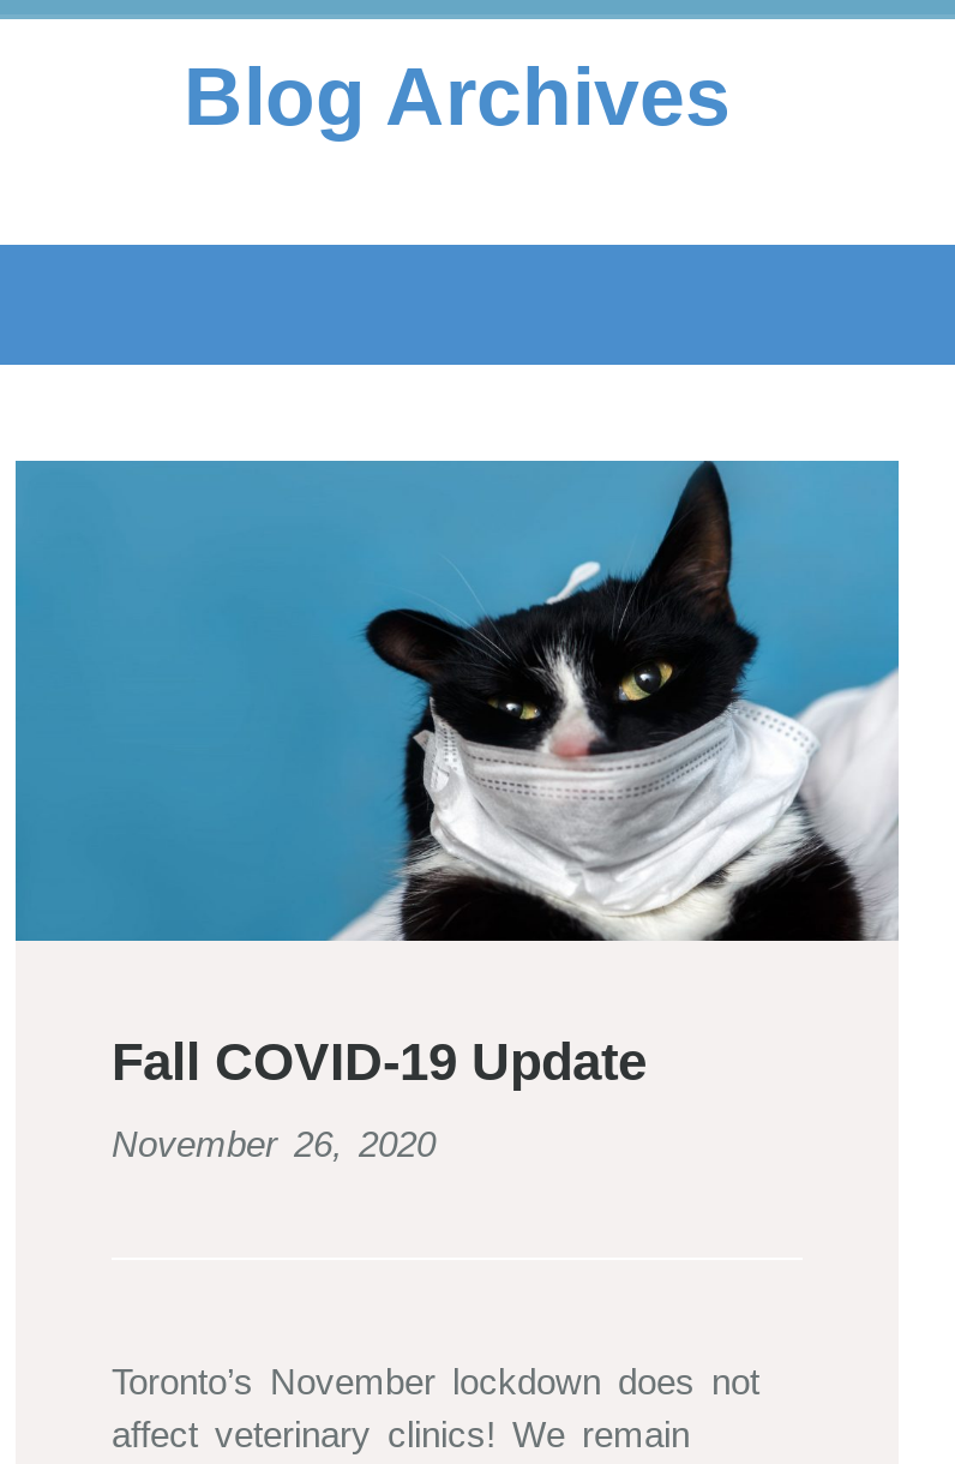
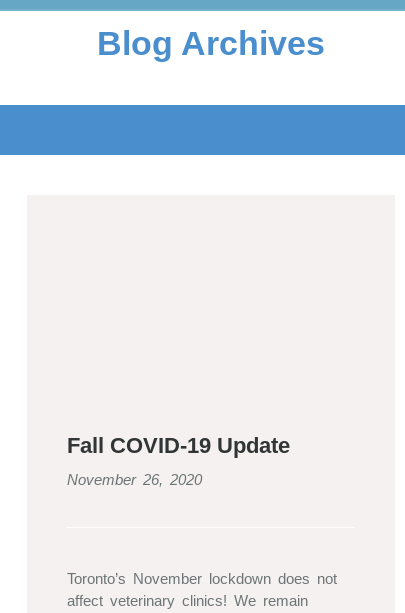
- [image]
